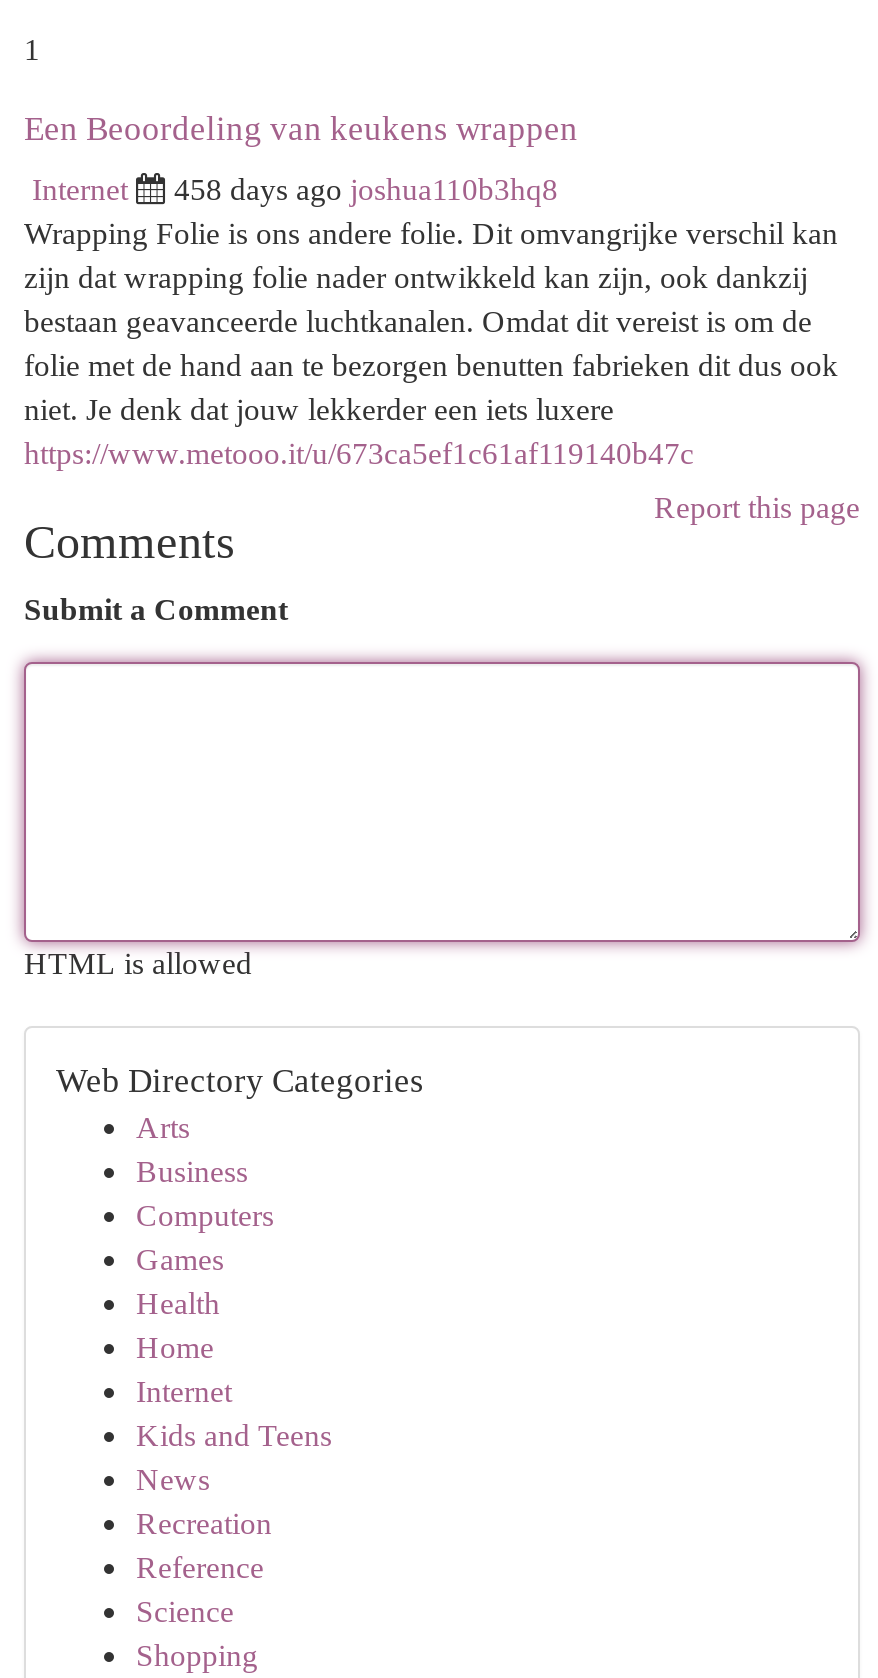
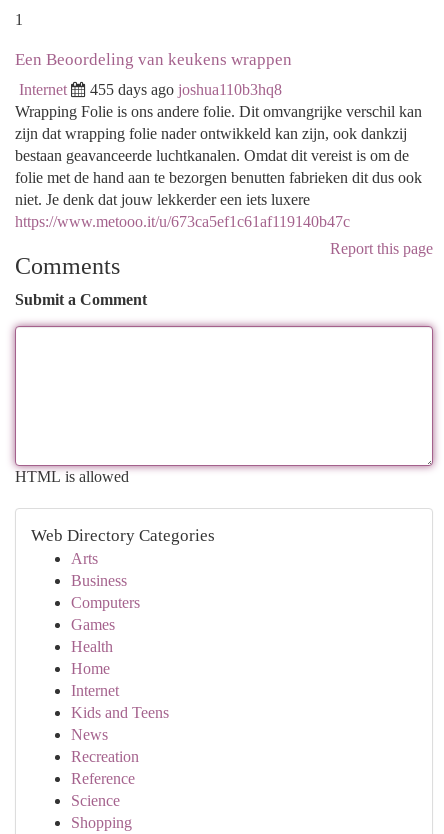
- 458 days ago joshua110b3hq8
+ 455 days ago joshua110b3hq8
